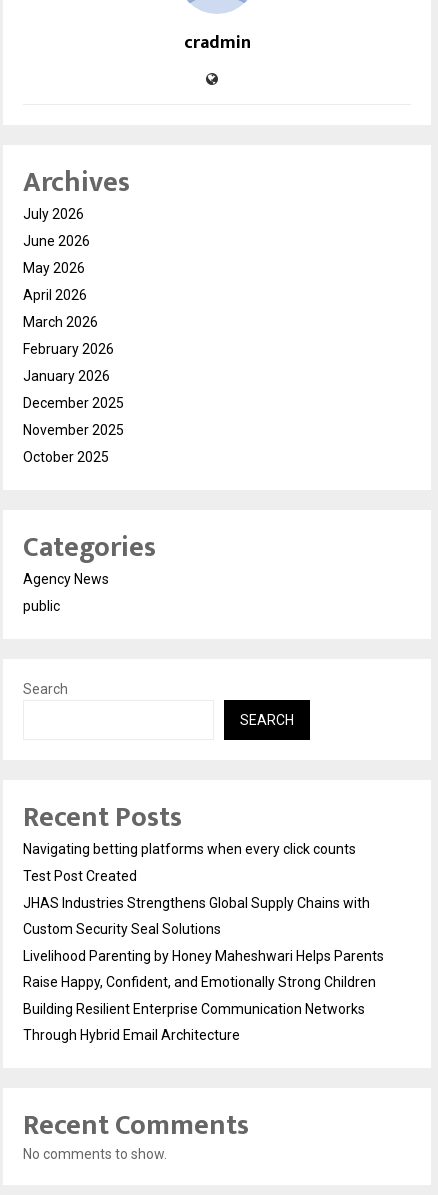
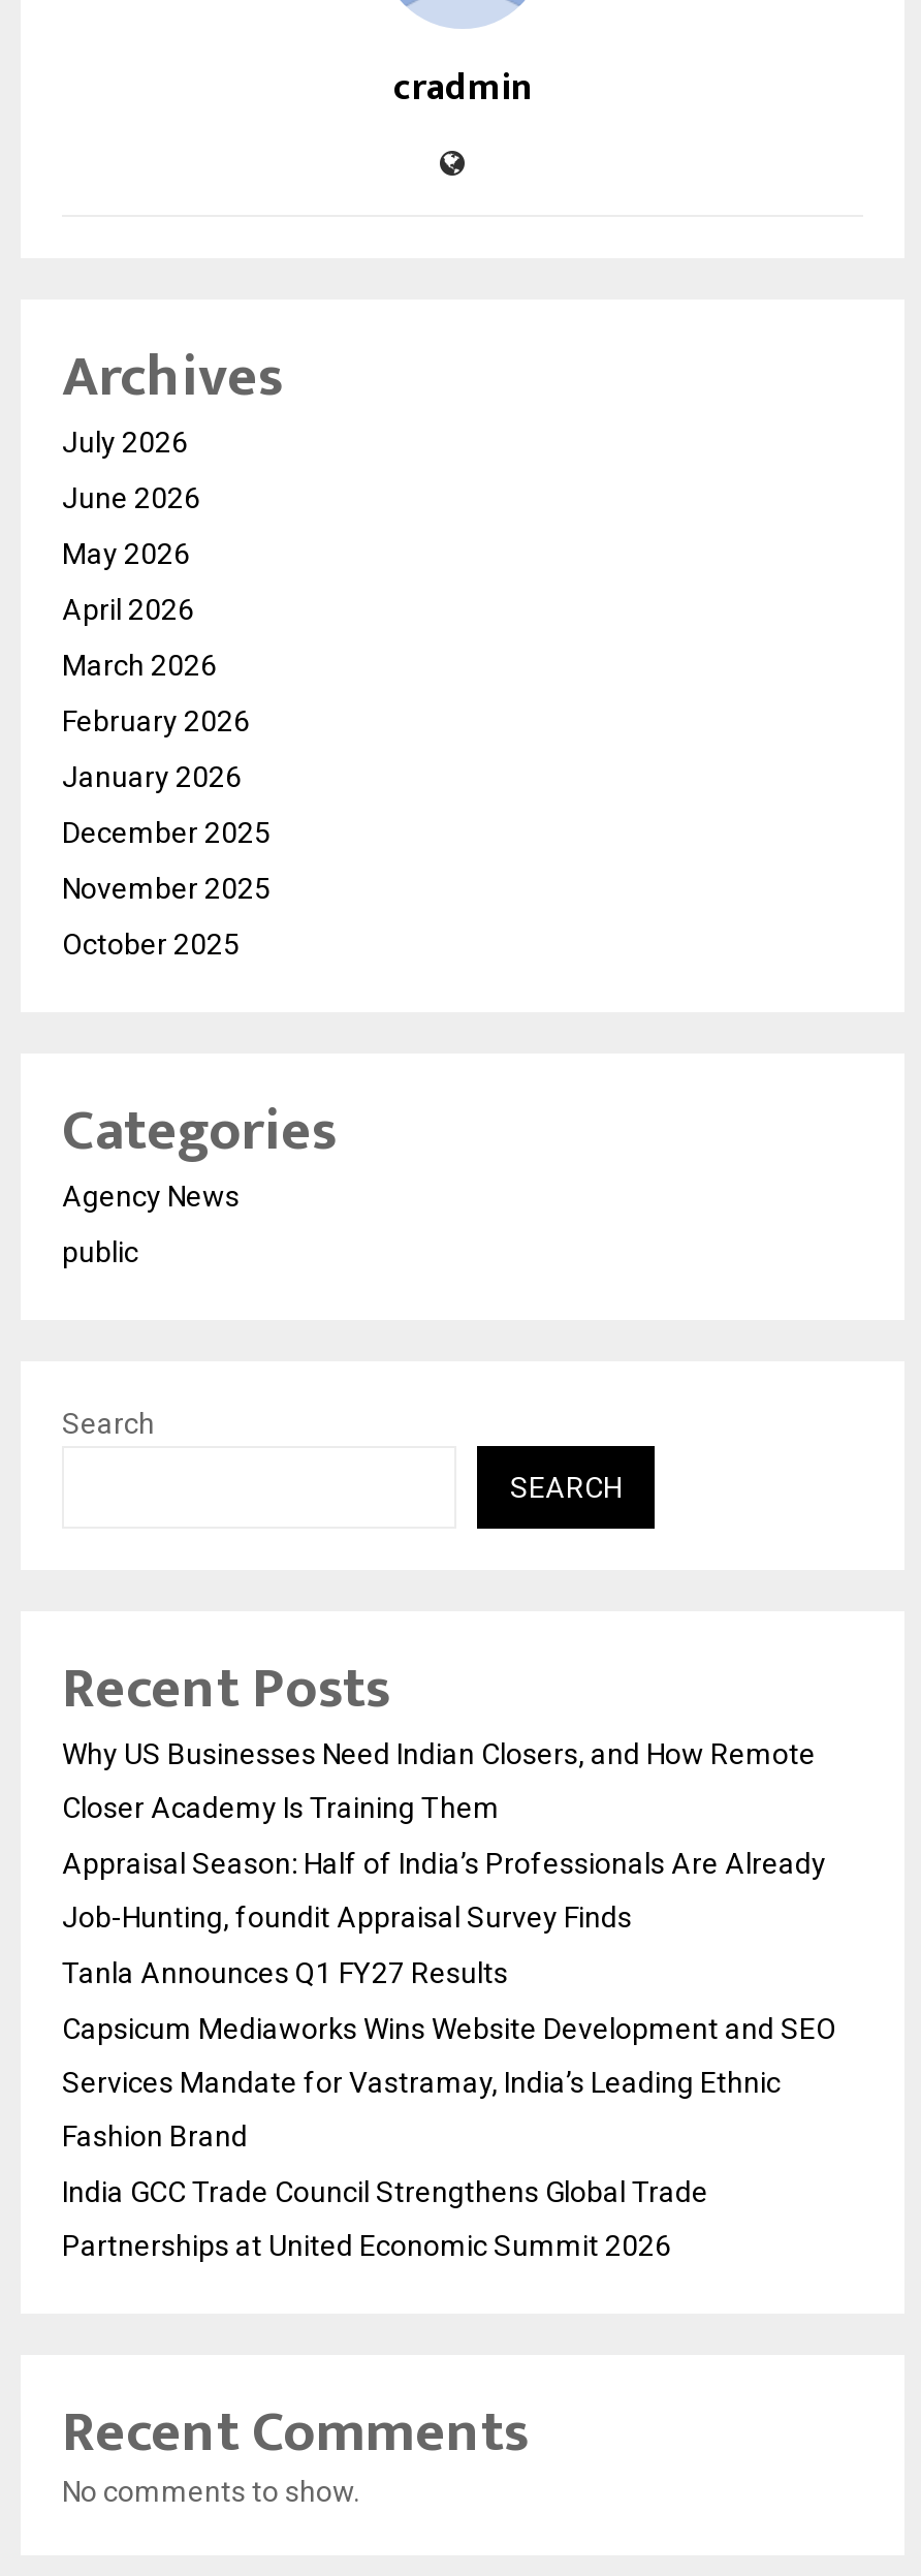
- Navigating betting platforms when every click counts
- Test Post Created
- JHAS Industries Strengthens Global Supply Chains with
- Custom Security Seal Solutions
- Livelihood Parenting by Honey Maheshwari Helps Parents
- Raise Happy, Confident, and Emotionally Strong Children
- Building Resilient Enterprise Communication Networks
- Through Hybrid Email Architecture
+ Why US Businesses Need Indian Closers, and How Remote
+ Closer Academy Is Training Them
+ Appraisal Season: Half of India’s Professionals Are Already
+ Job-Hunting, foundit Appraisal Survey Finds
+ Tanla Announces Q1 FY27 Results
+ Capsicum Mediaworks Wins Website Development and SEO
+ Services Mandate for Vastramay, India’s Leading Ethnic
+ Fashion Brand
+ India GCC Trade Council Strengthens Global Trade
+ Partnerships at United Economic Summit 2026
